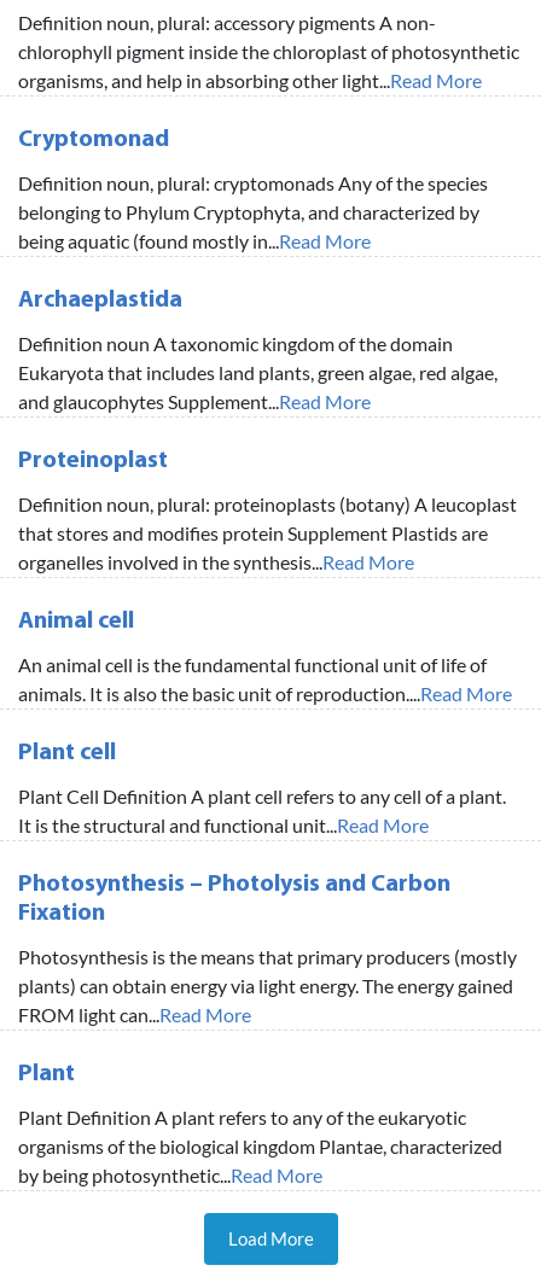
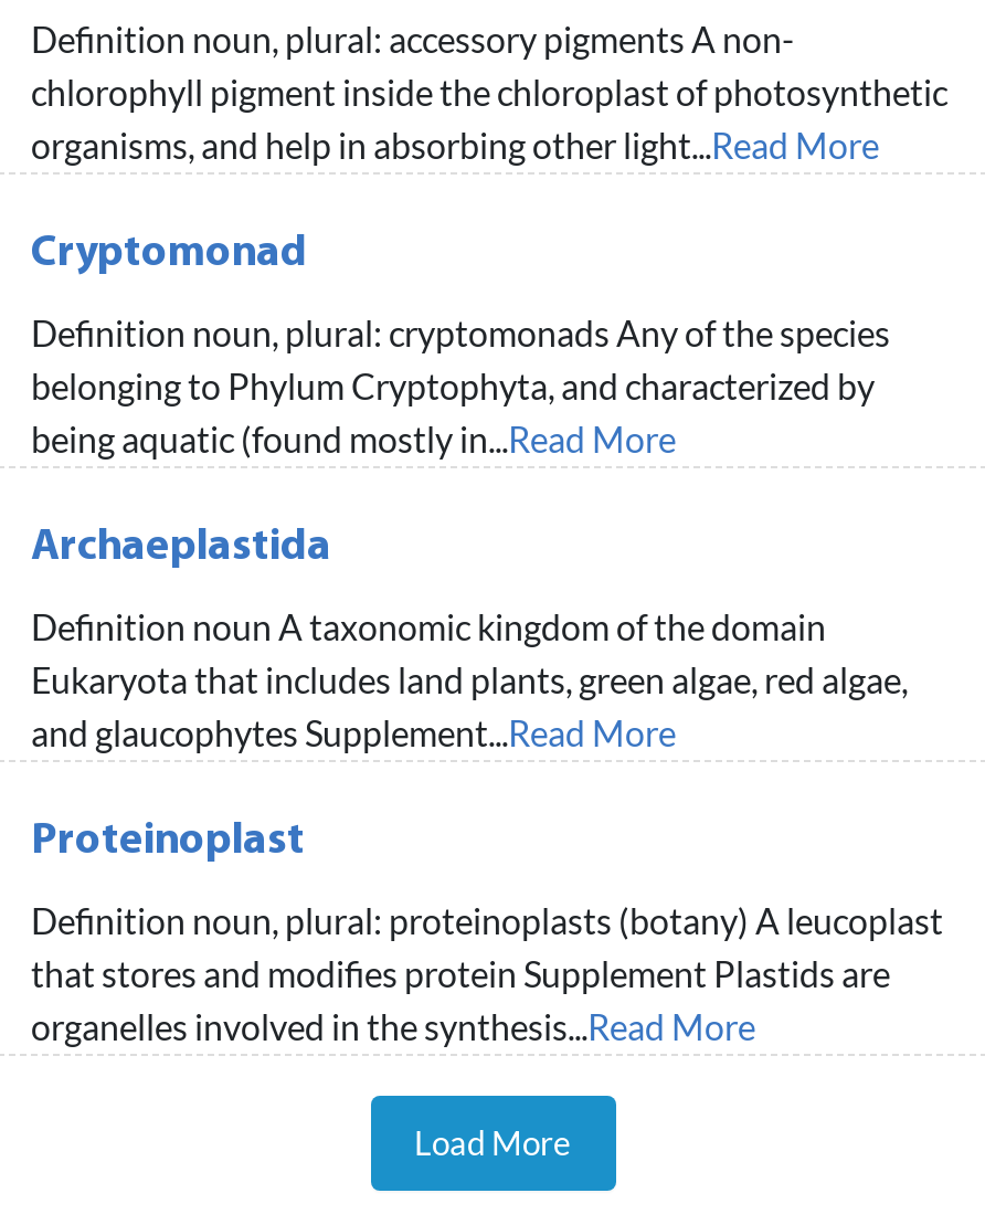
- Animal cell
- An animal cell is the fundamental functional unit of life of
- animals. It is also the basic unit of reproduction....Read More
- Plant cell
- Plant Cell Definition A plant cell refers to any cell of a plant.
- It is the structural and functional unit...Read More
- Photosynthesis – Photolysis and Carbon
- Fixation
- Photosynthesis is the means that primary producers (mostly
- plants) can obtain energy via light energy. The energy gained
- FROM light can...Read More
- Plant
- Plant Definition A plant refers to any of the eukaryotic
- organisms of the biological kingdom Plantae, characterized
- by being photosynthetic...Read More
